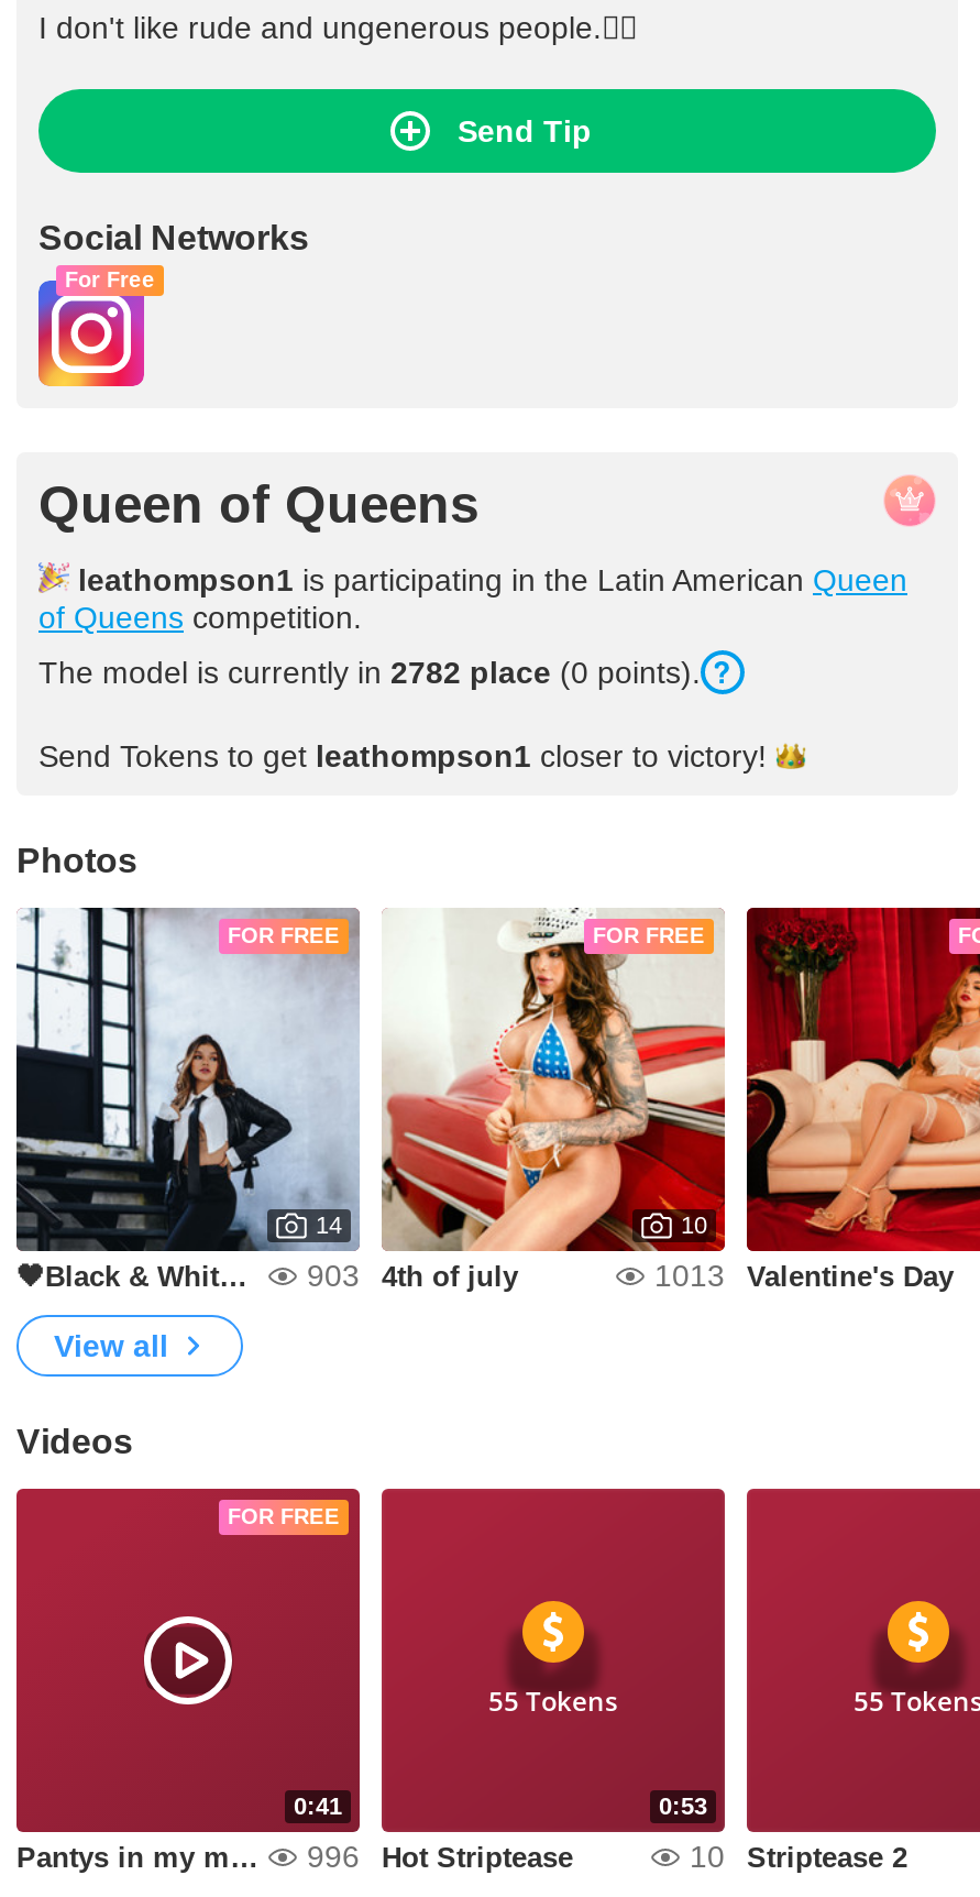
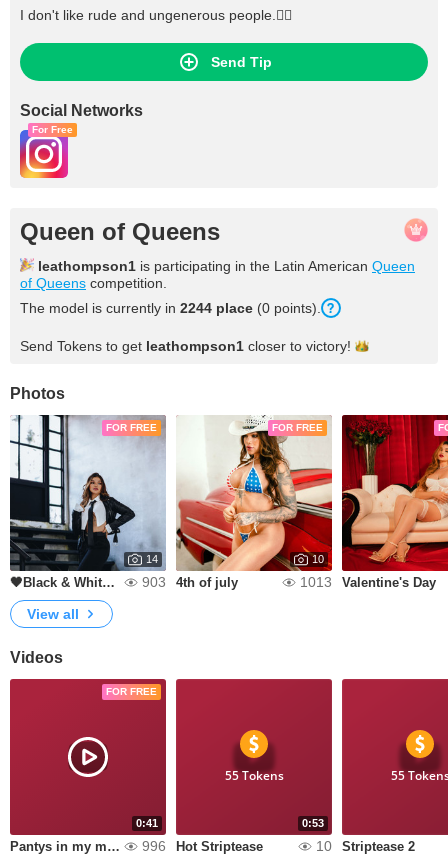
- The model is currently in 2782 place (0 points).
+ The model is currently in 2244 place (0 points).
